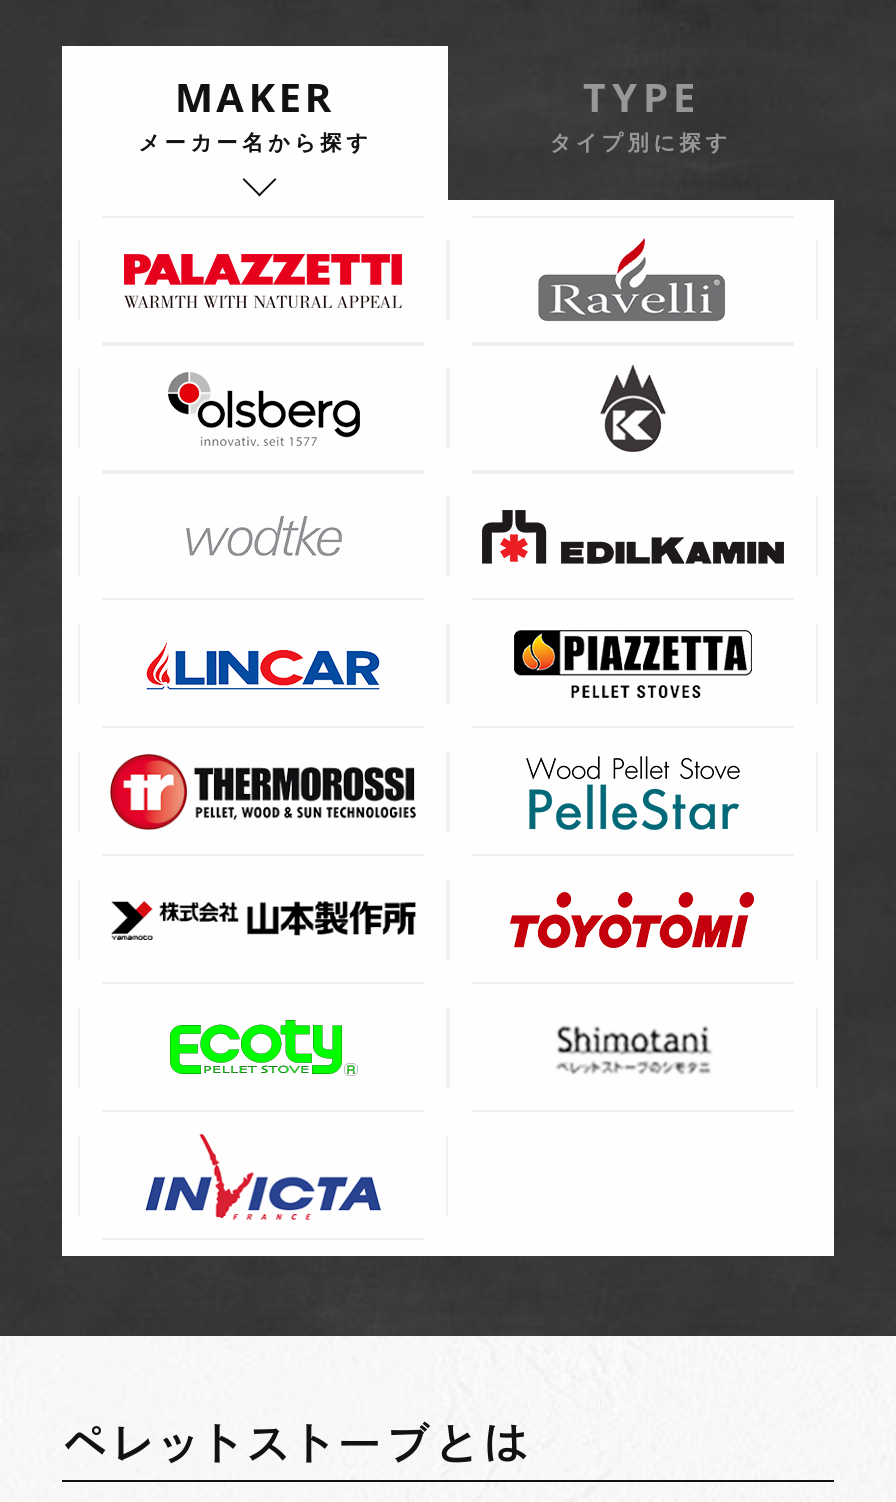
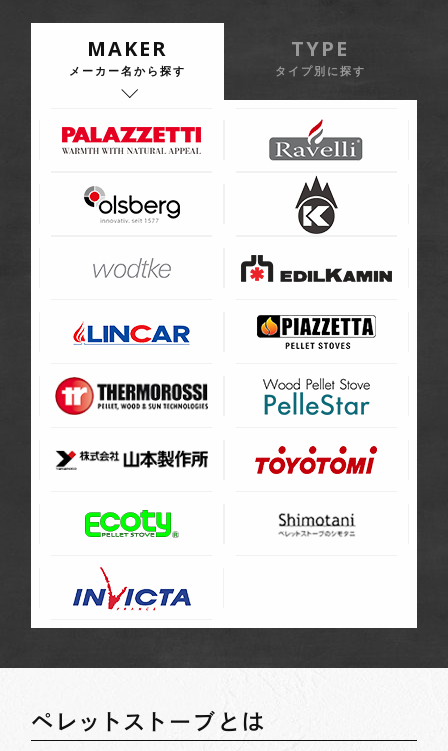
- [image]
+ [image]
